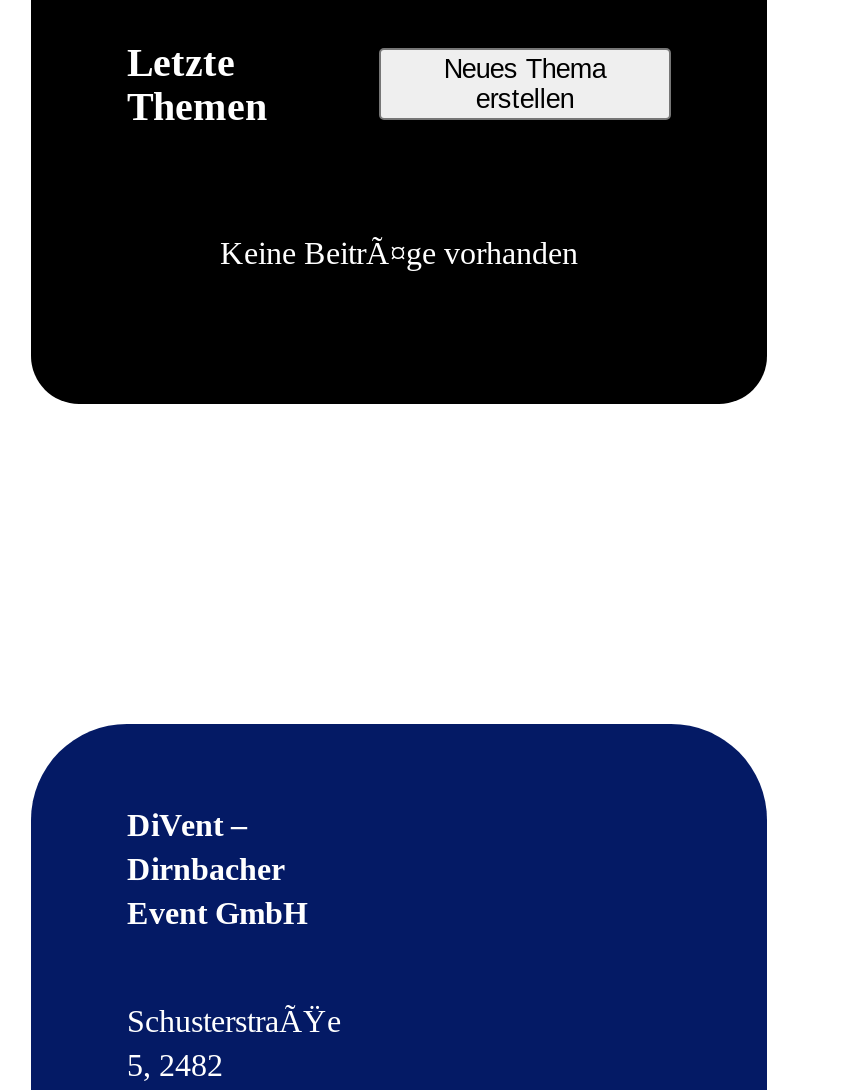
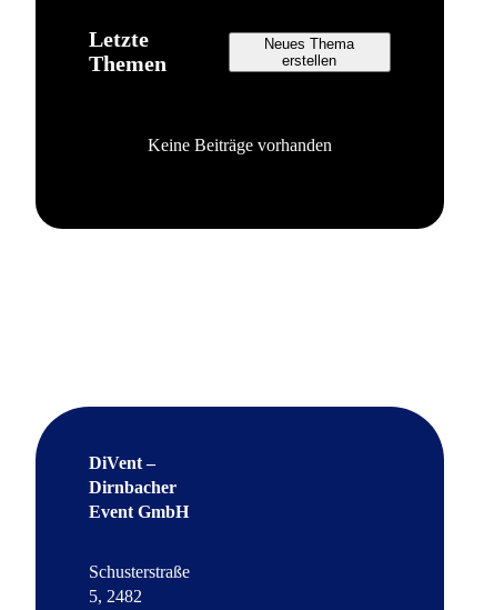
- Keine BeitrÃ¤ge vorhanden
+ Keine Beiträge vorhanden

- SchusterstraÃŸe
+ Schusterstraße
